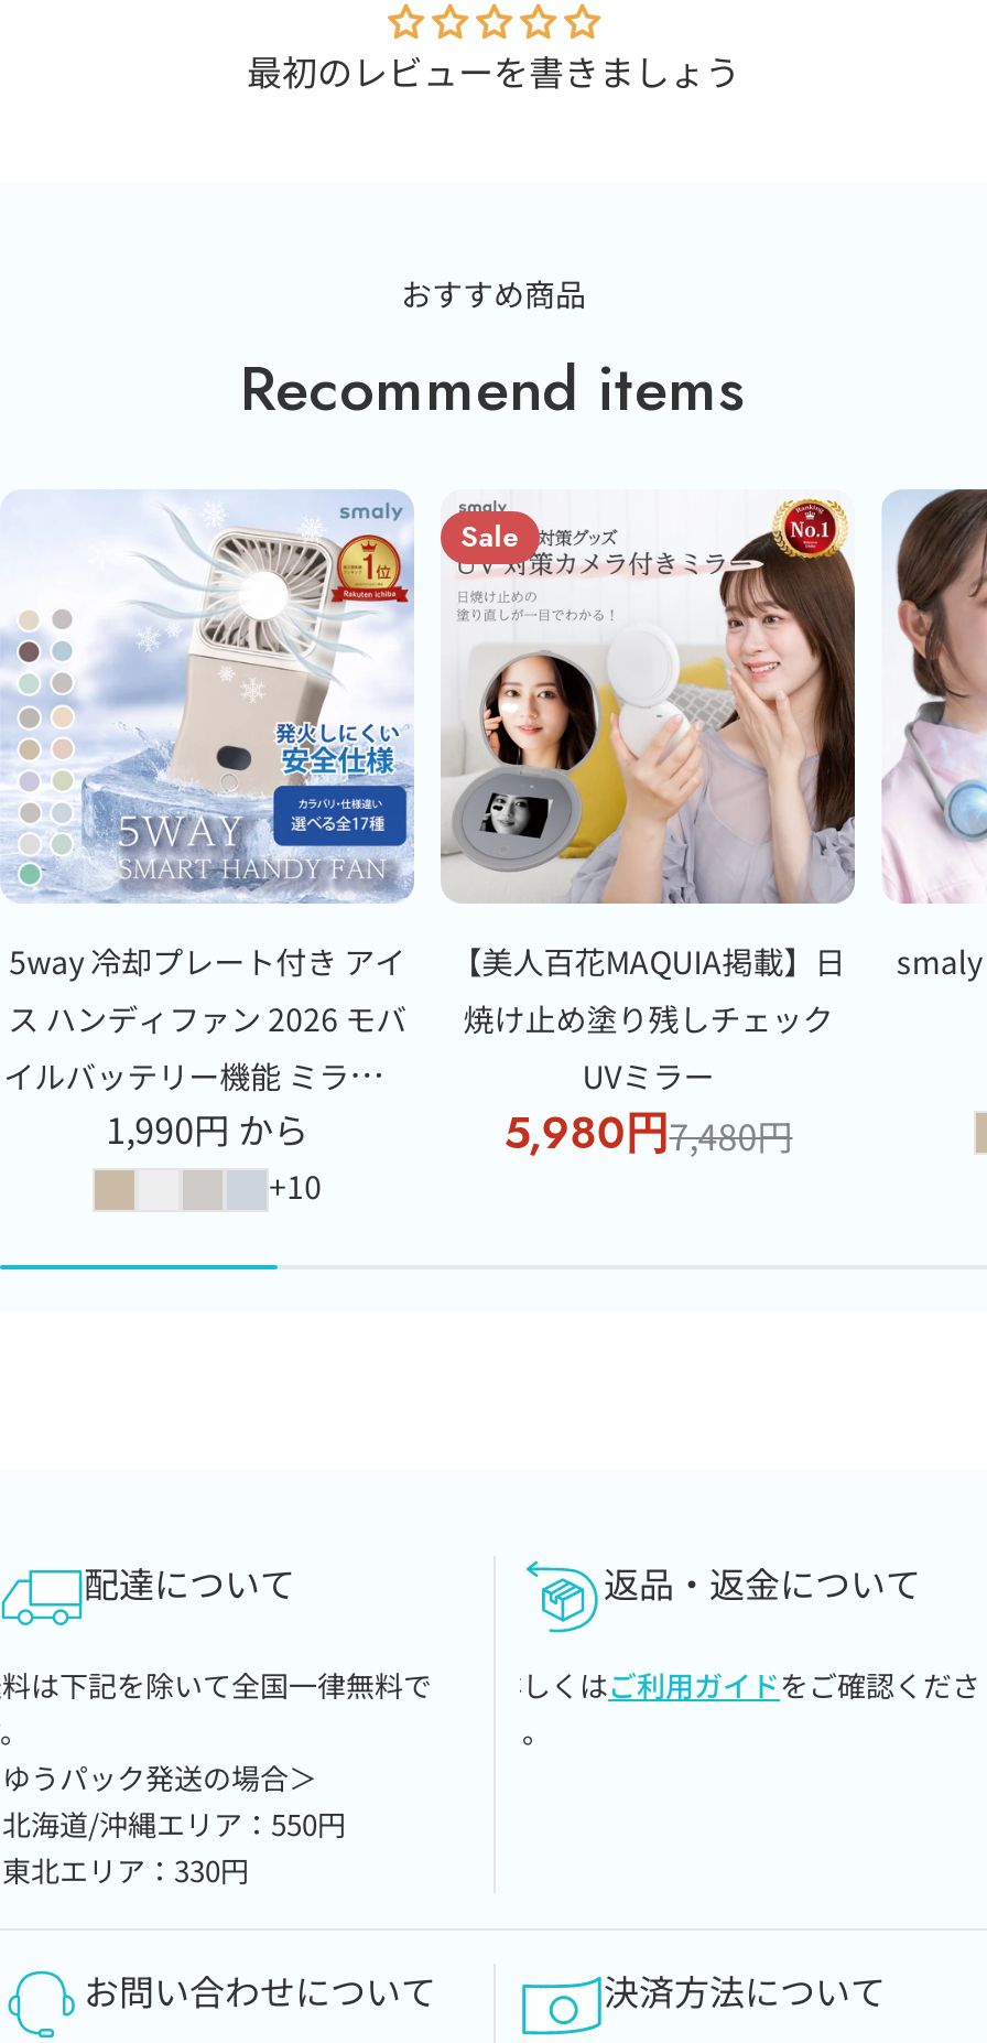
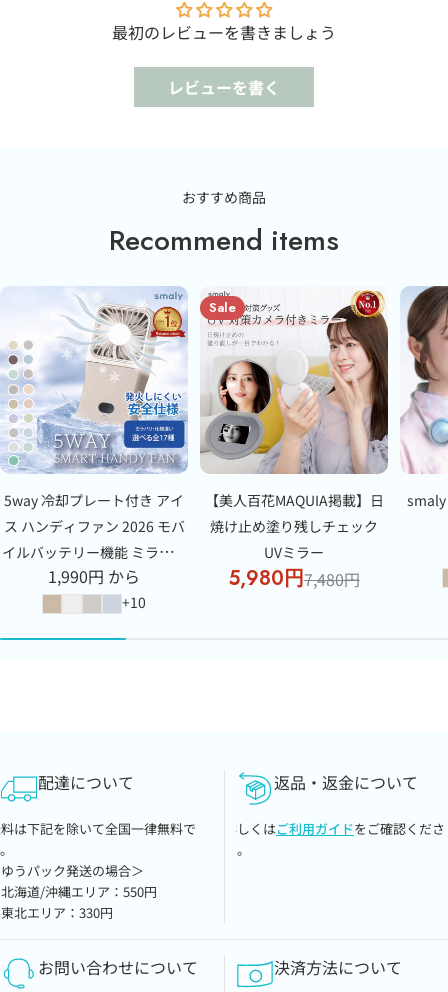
+ レビューを書く
